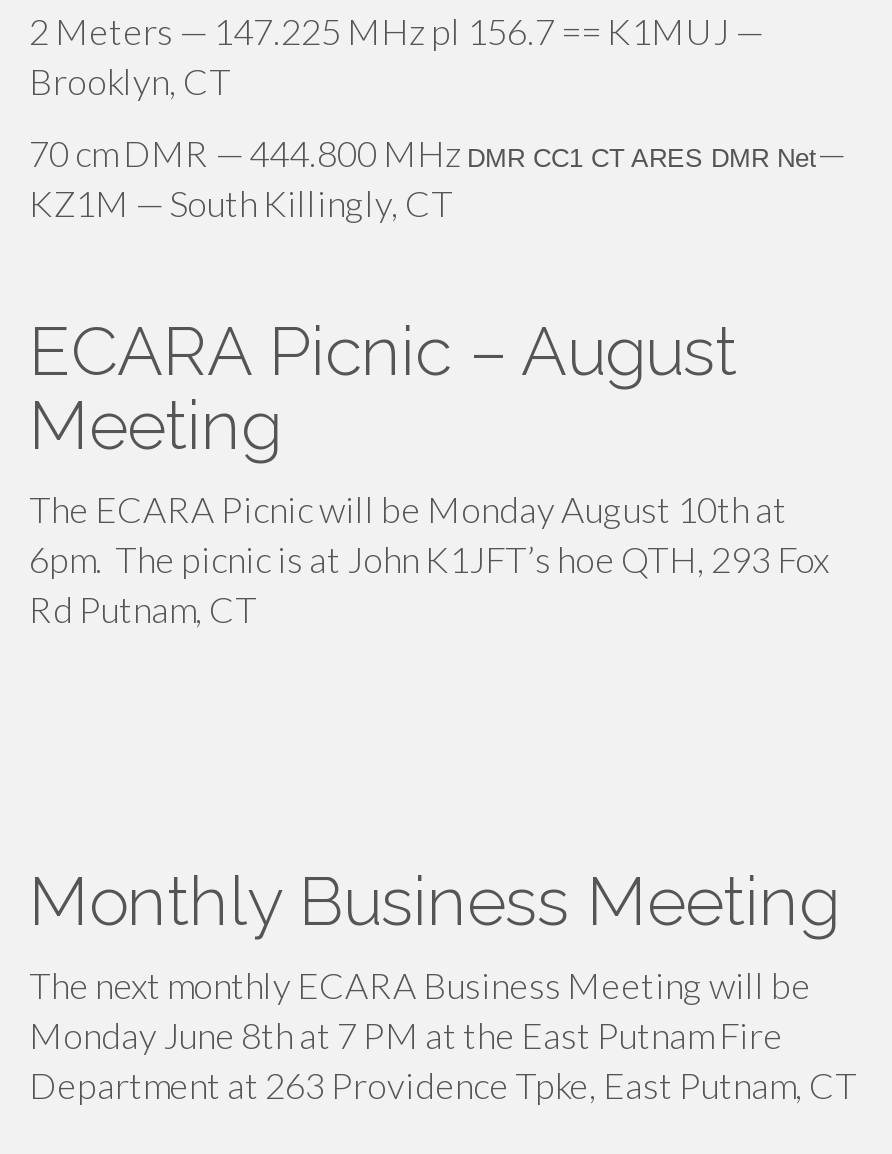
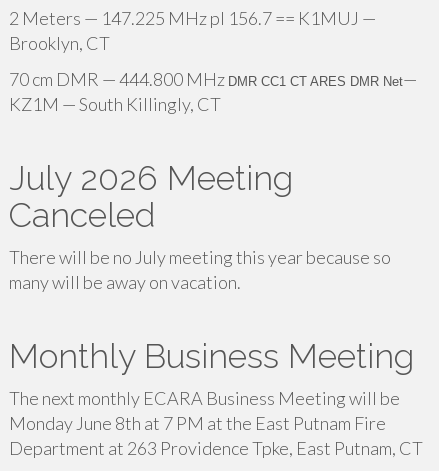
- ECARA Picnic – August
- Meeting
- The ECARA Picnic will be Monday August 10th at
- 6pm. The picnic is at John K1JFT’s hoe QTH, 293 Fox
- Rd Putnam, CT
+ July 2026 Meeting
+ Canceled
+ There will be no July meeting this year because so
+ many will be away on vacation.
